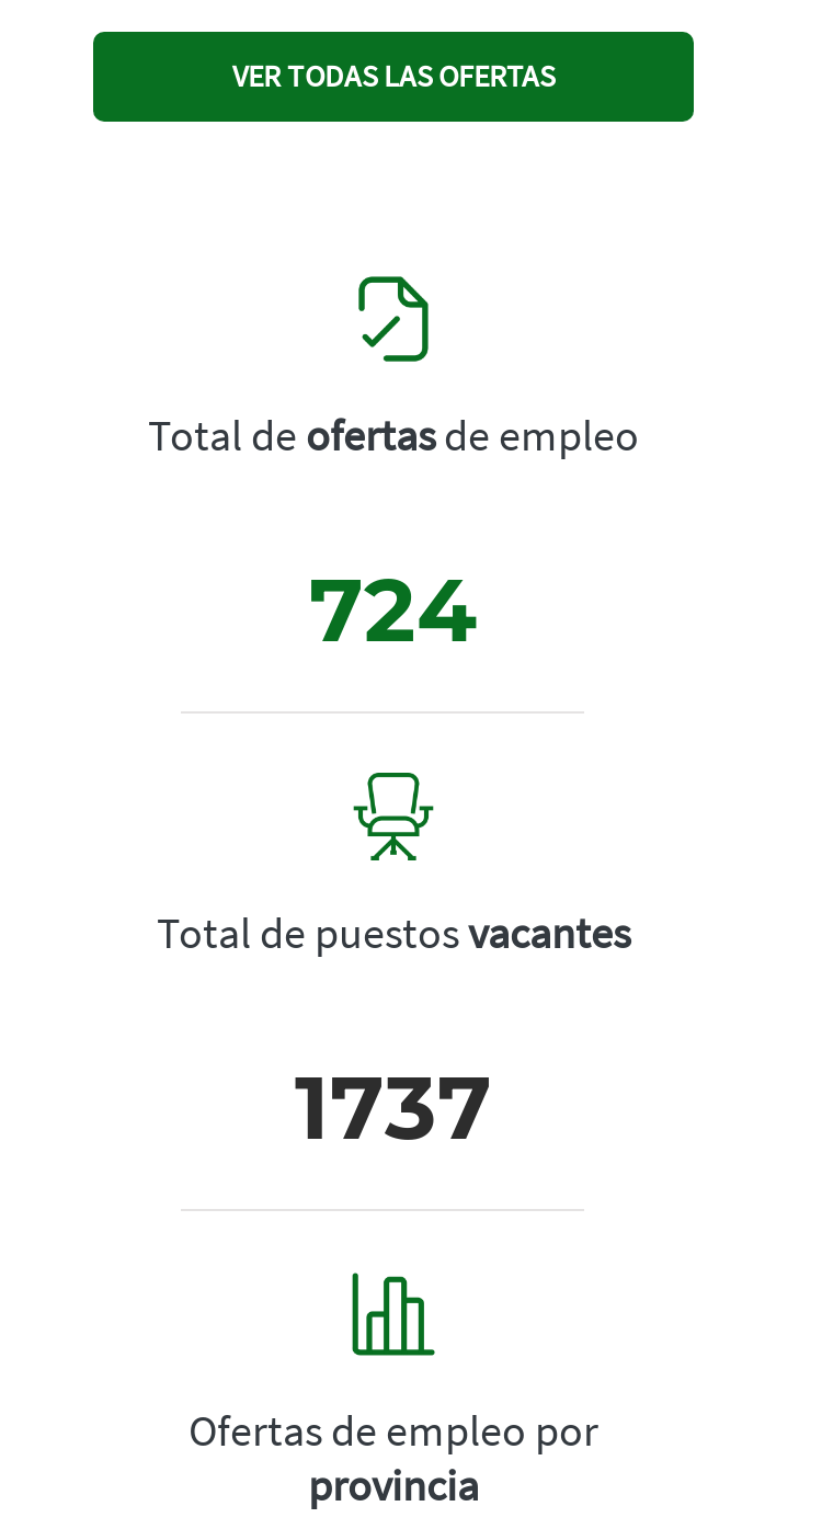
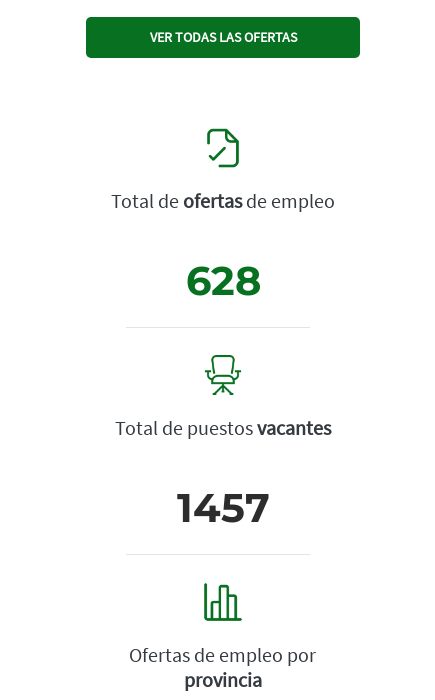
- 724
+ 628

- 1737
+ 1457
